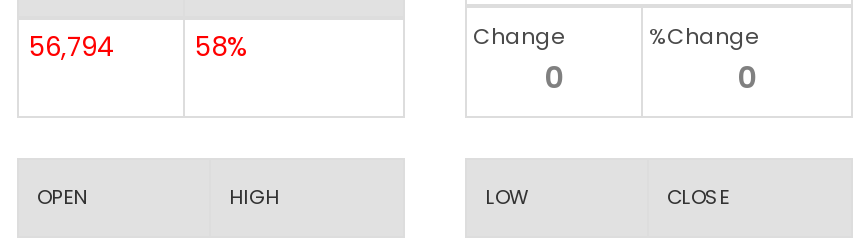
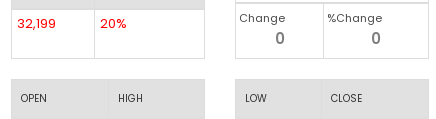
- 56,794
+ 32,199

- 58%
+ 20%
